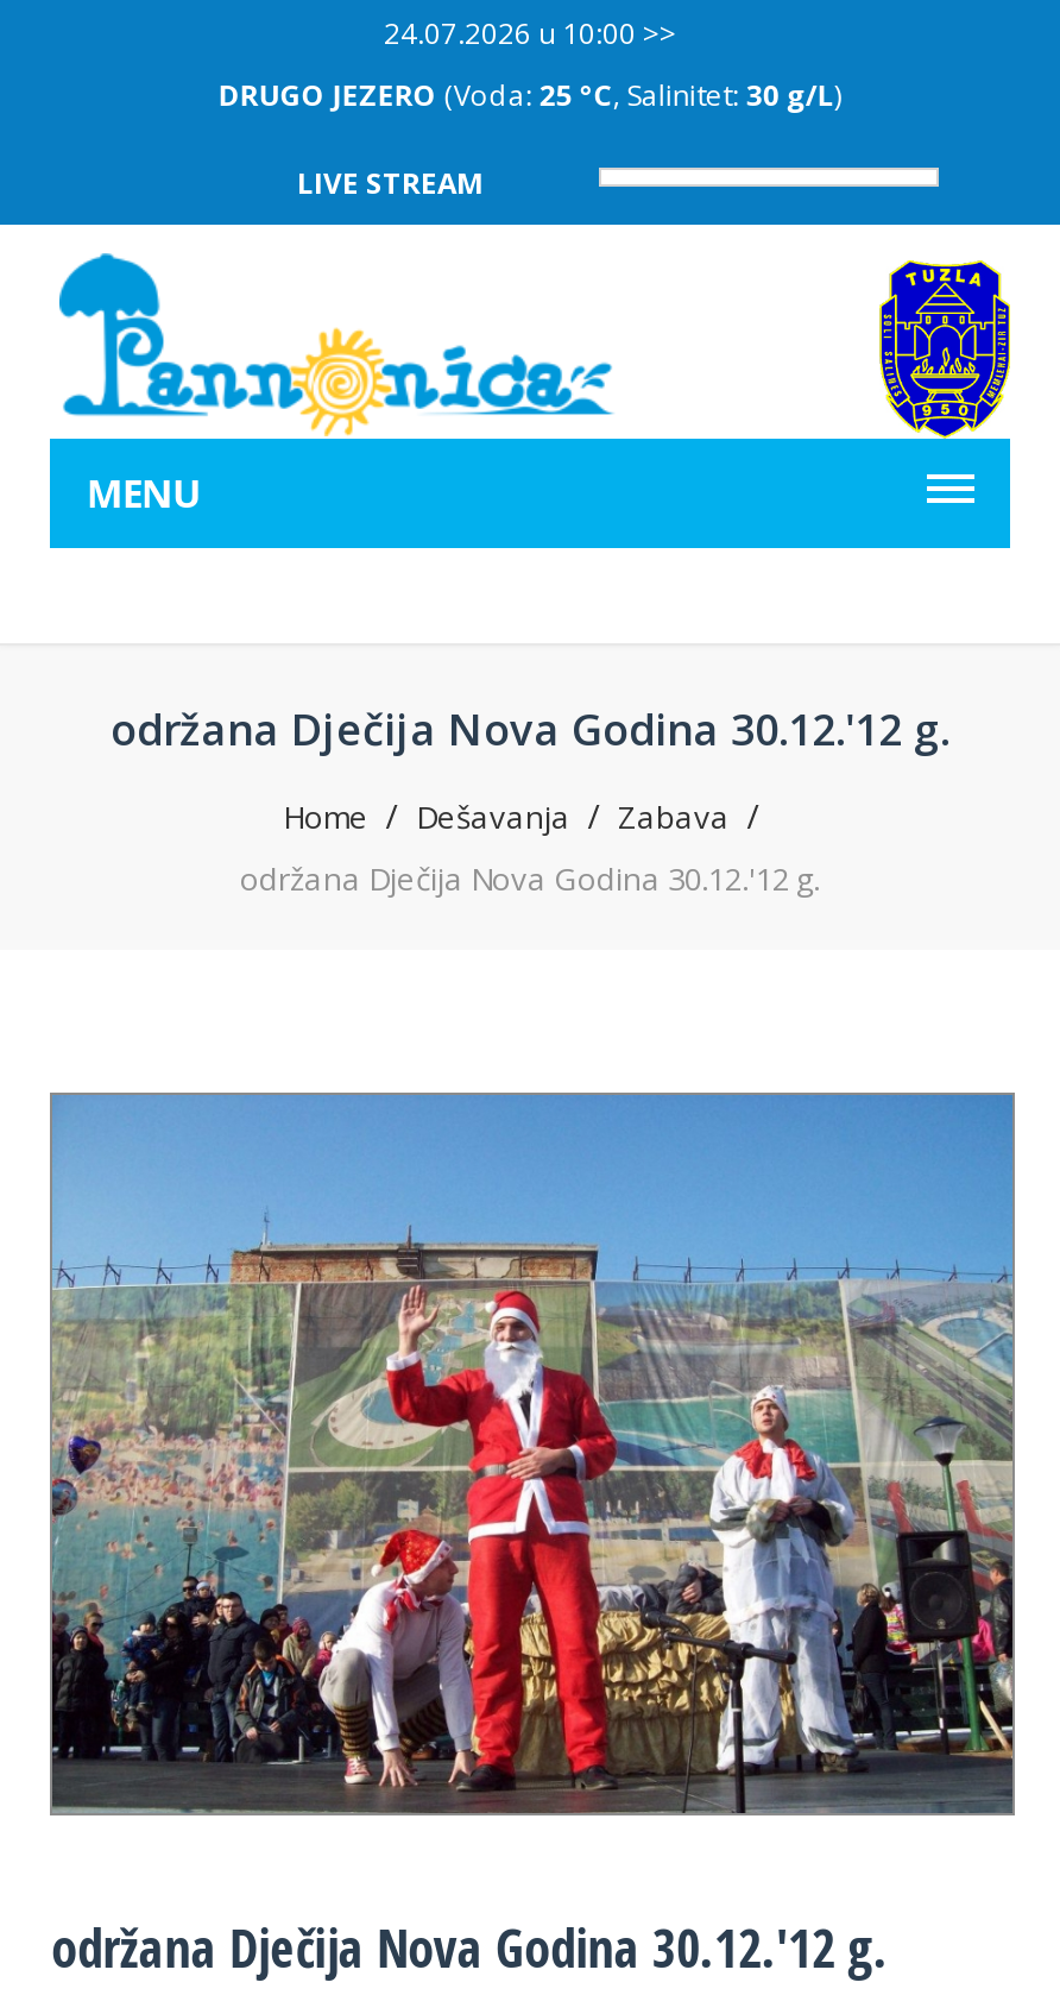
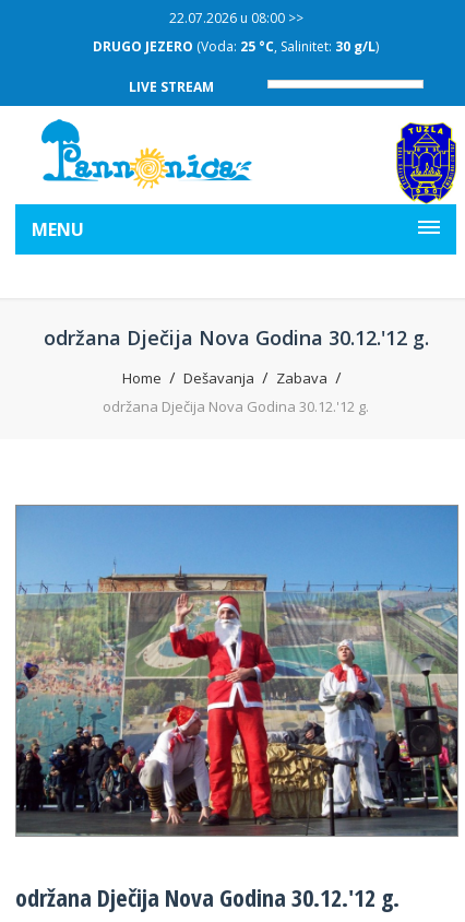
- 24.07.2026 u 10:00 >>
+ 22.07.2026 u 08:00 >>

- [image]
+ [image]
